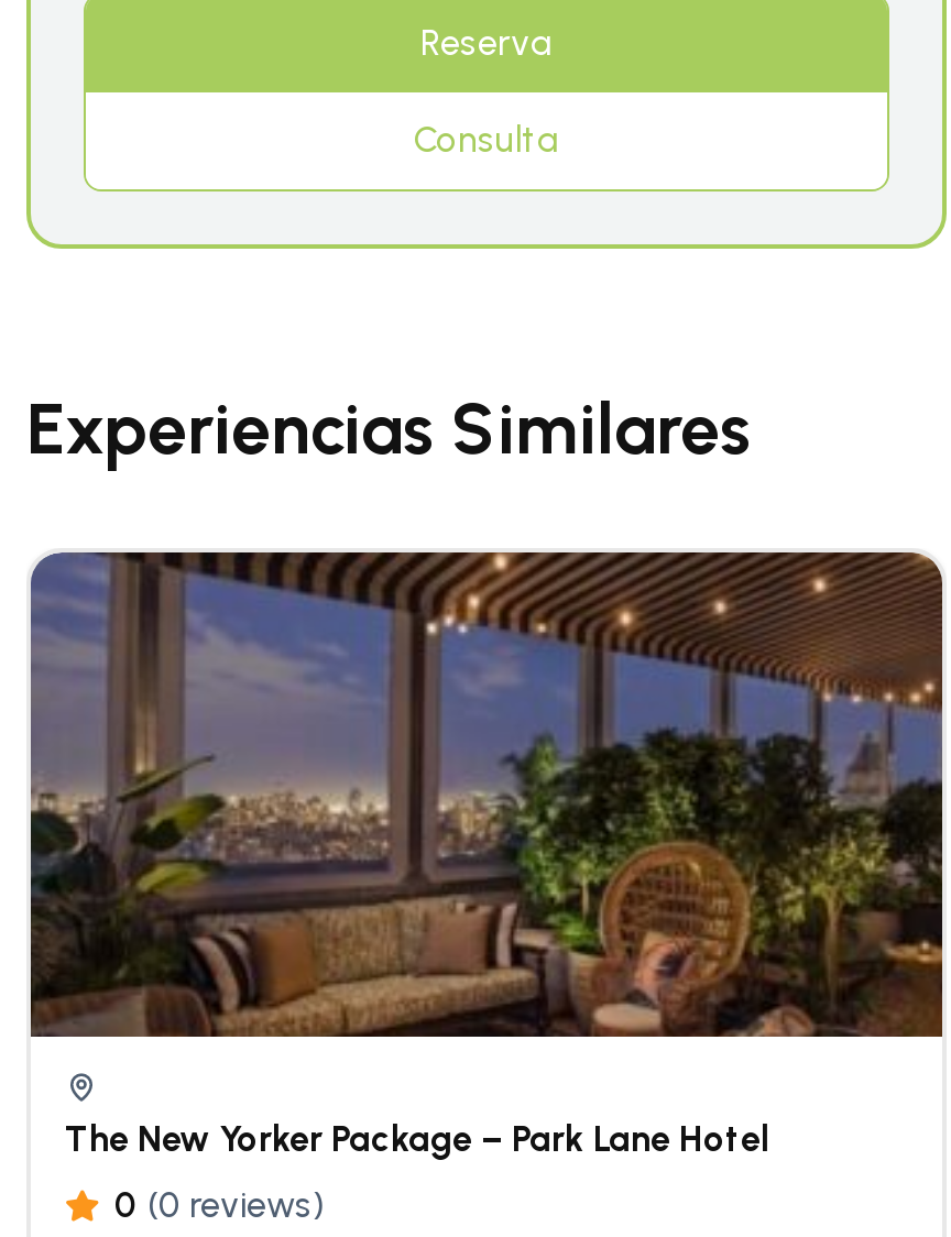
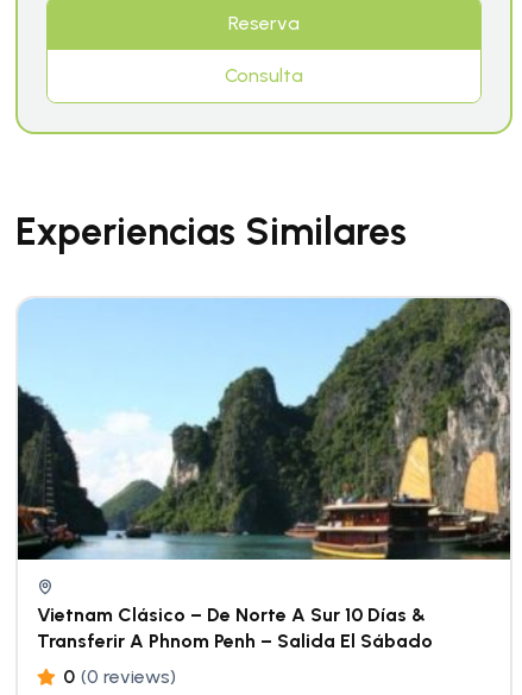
- [image]
- The New Yorker Package – Park Lane Hotel
+ [image]
+ Vietnam Clásico – De Norte A Sur 10 Días &
+ Transferir A Phnom Penh – Salida El Sábado
